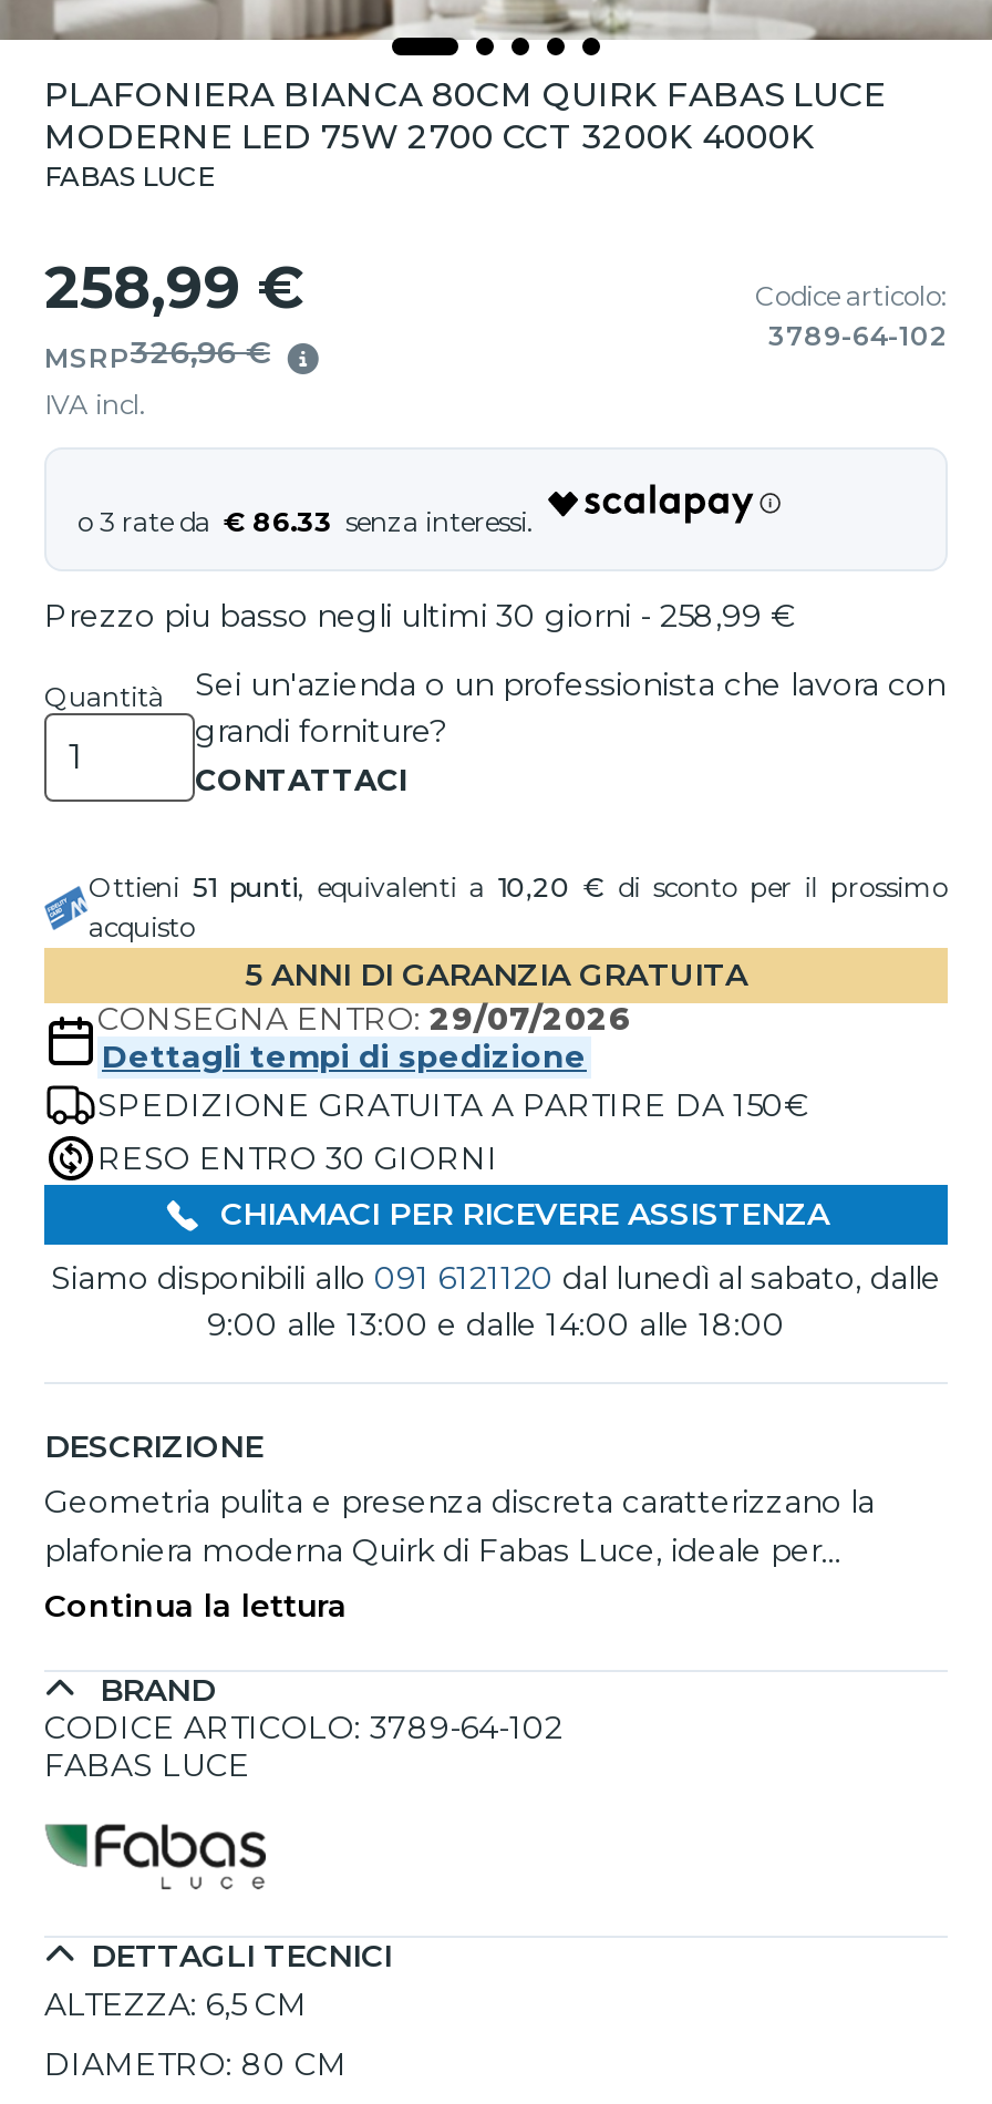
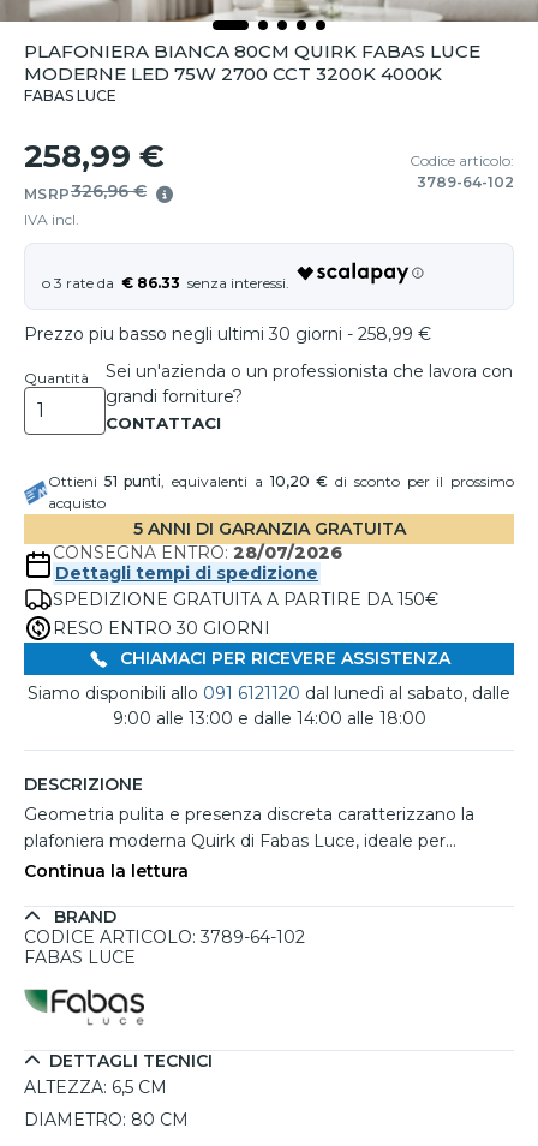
- CONSEGNA ENTRO: 29/07/2026
+ CONSEGNA ENTRO: 28/07/2026
